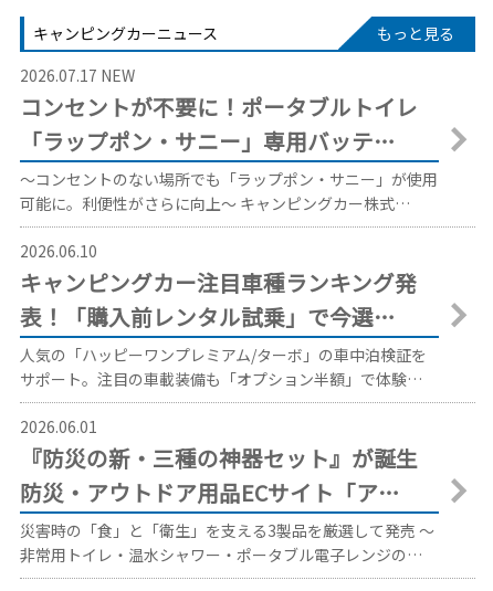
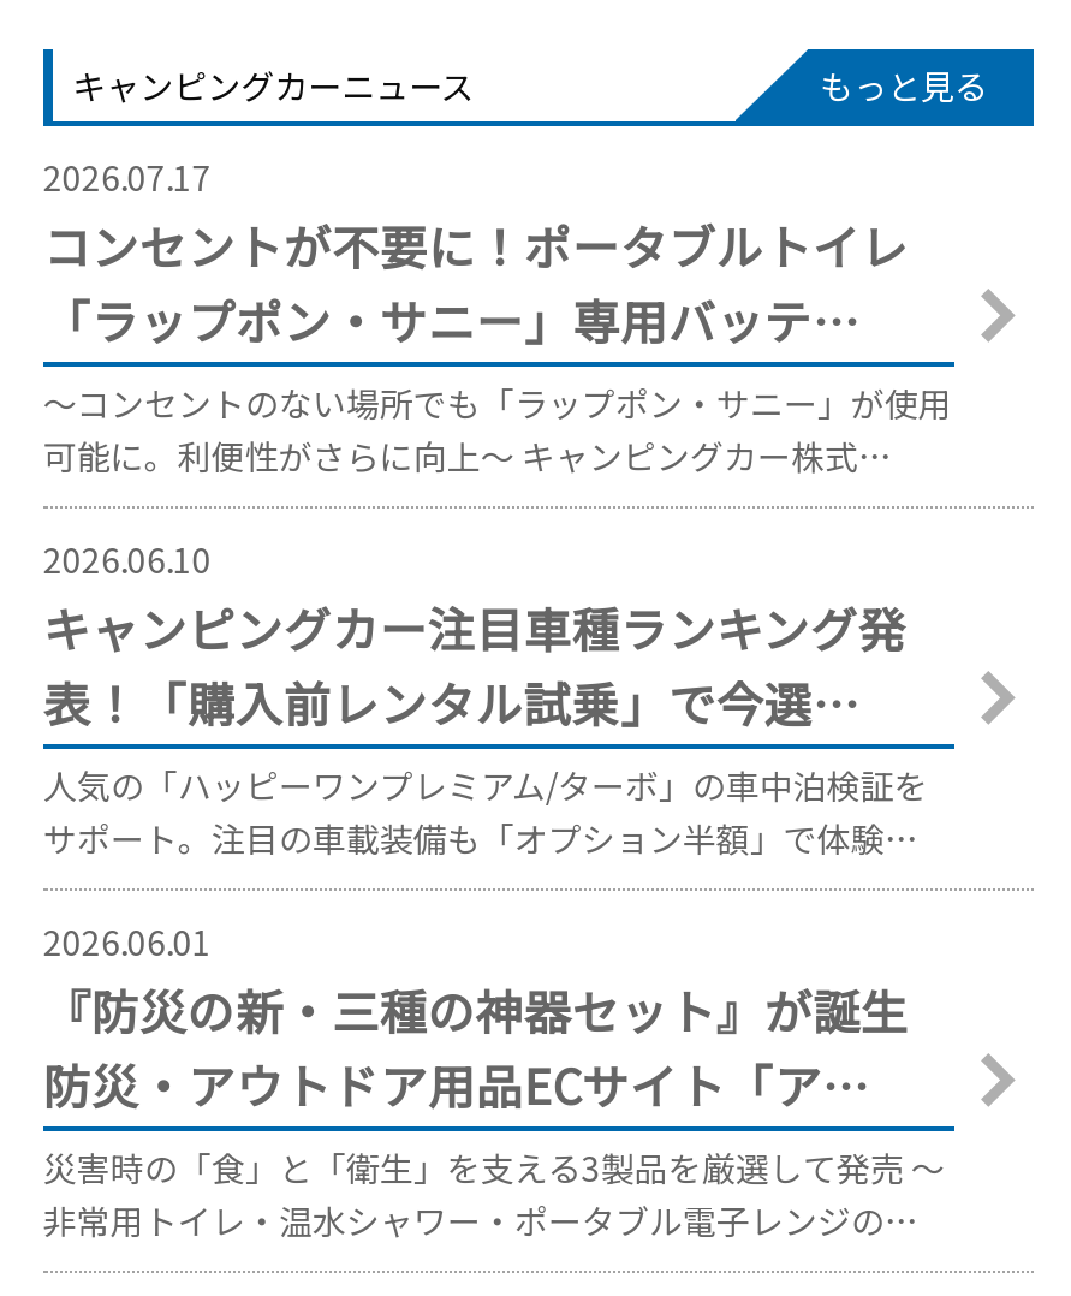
- 2026.07.17 NEW
+ 2026.07.17
